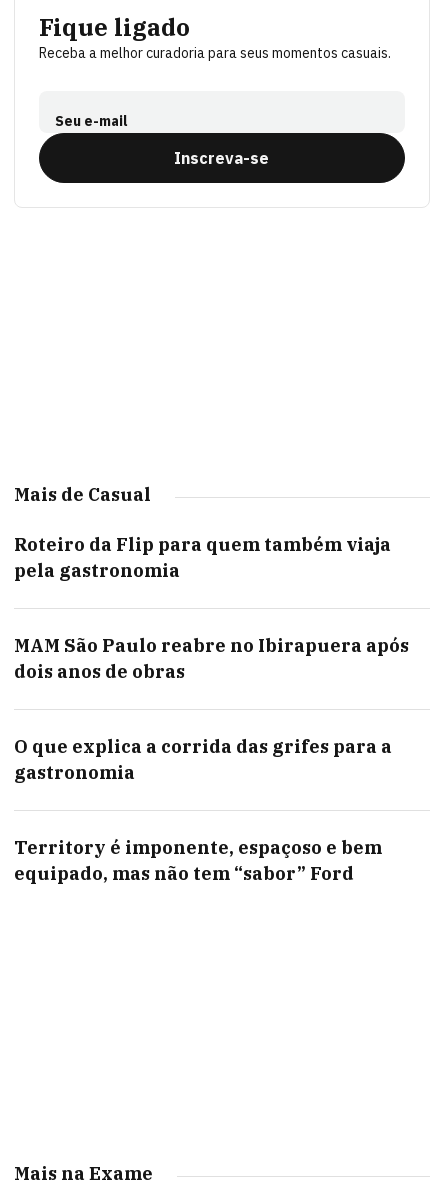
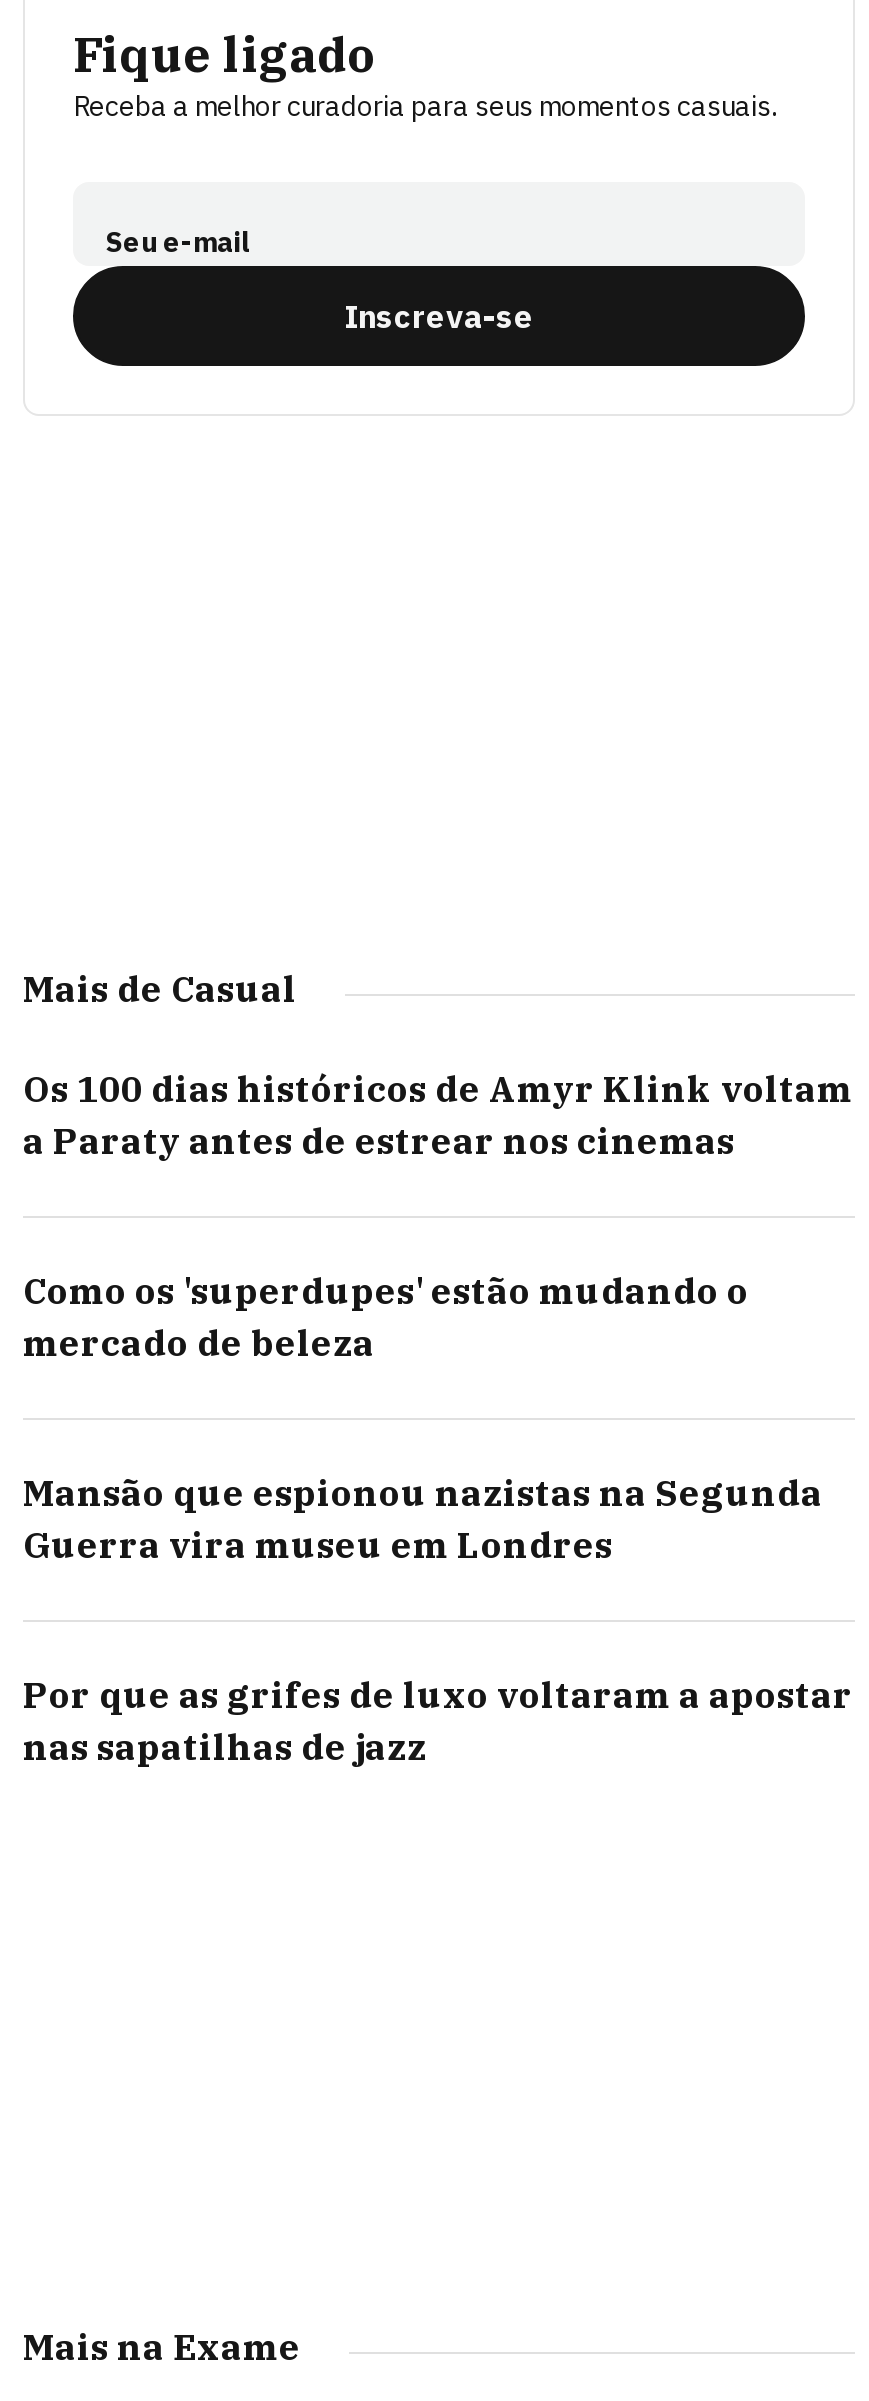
- Roteiro da Flip para quem também viaja
- pela gastronomia
+ Os 100 dias históricos de Amyr Klink voltam
+ a Paraty antes de estrear nos cinemas

- MAM São Paulo reabre no Ibirapuera após
- dois anos de obras
+ Como os 'superdupes' estão mudando o
+ mercado de beleza

- O que explica a corrida das grifes para a
- gastronomia
+ Mansão que espionou nazistas na Segunda
+ Guerra vira museu em Londres

- Territory é imponente, espaçoso e bem
- equipado, mas não tem “sabor” Ford
+ Por que as grifes de luxo voltaram a apostar
+ nas sapatilhas de jazz
